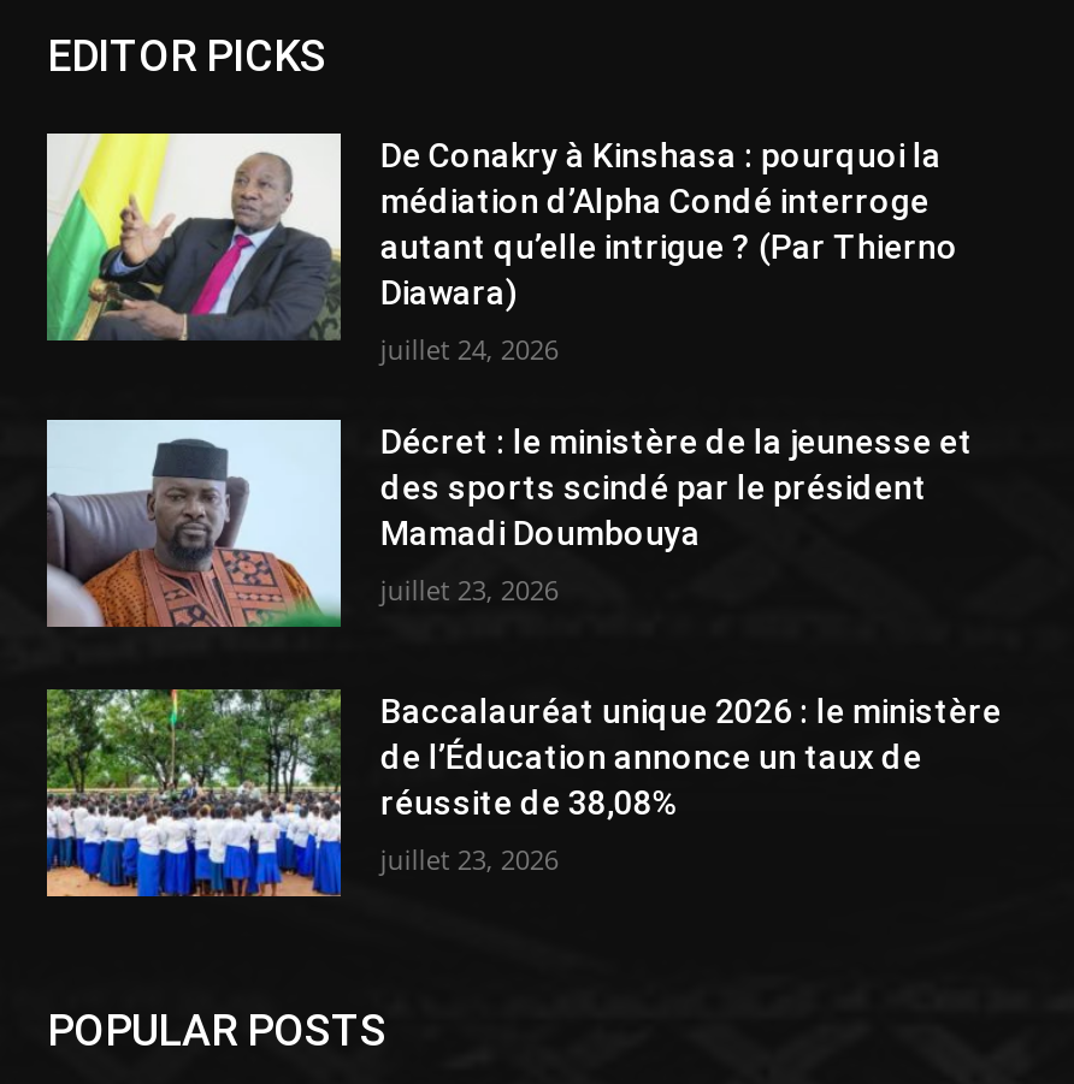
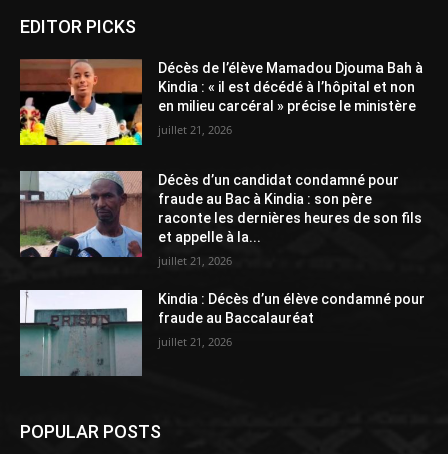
- [image]
- De Conakry à Kinshasa : pourquoi la
- médiation d’Alpha Condé interroge
- autant qu’elle intrigue ? (Par Thierno
- Diawara)
+ [image]
+ Décès de l’élève Mamadou Djouma Bah à
+ Kindia : « il est décédé à l’hôpital et non
+ en milieu carcéral » précise le ministère

- juillet 24, 2026
+ juillet 21, 2026

- [image]
- Décret : le ministère de la jeunesse et
- des sports scindé par le président
- Mamadi Doumbouya
+ [image]
+ Décès d’un candidat condamné pour
+ fraude au Bac à Kindia : son père
+ raconte les dernières heures de son fils
+ et appelle à la...

- juillet 23, 2026
+ juillet 21, 2026

- [image]
- Baccalauréat unique 2026 : le ministère
- de l’Éducation annonce un taux de
- réussite de 38,08%
+ [image]
+ Kindia : Décès d’un élève condamné pour
+ fraude au Baccalauréat

- juillet 23, 2026
+ juillet 21, 2026
